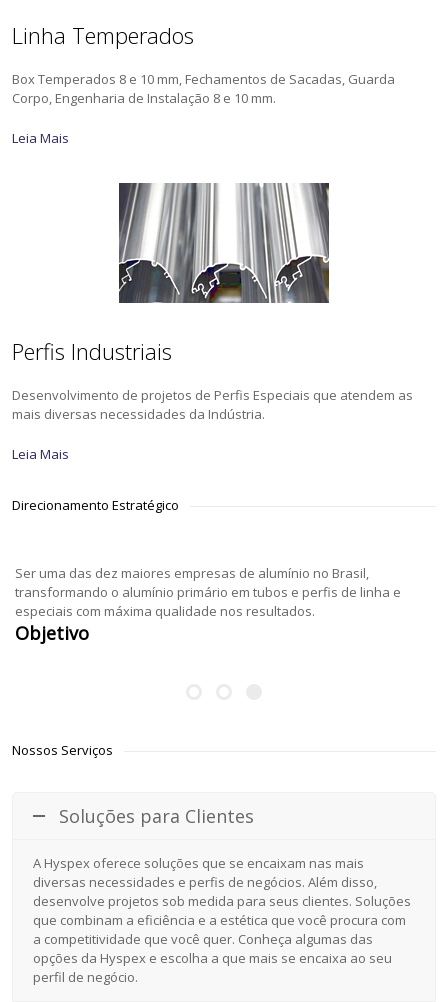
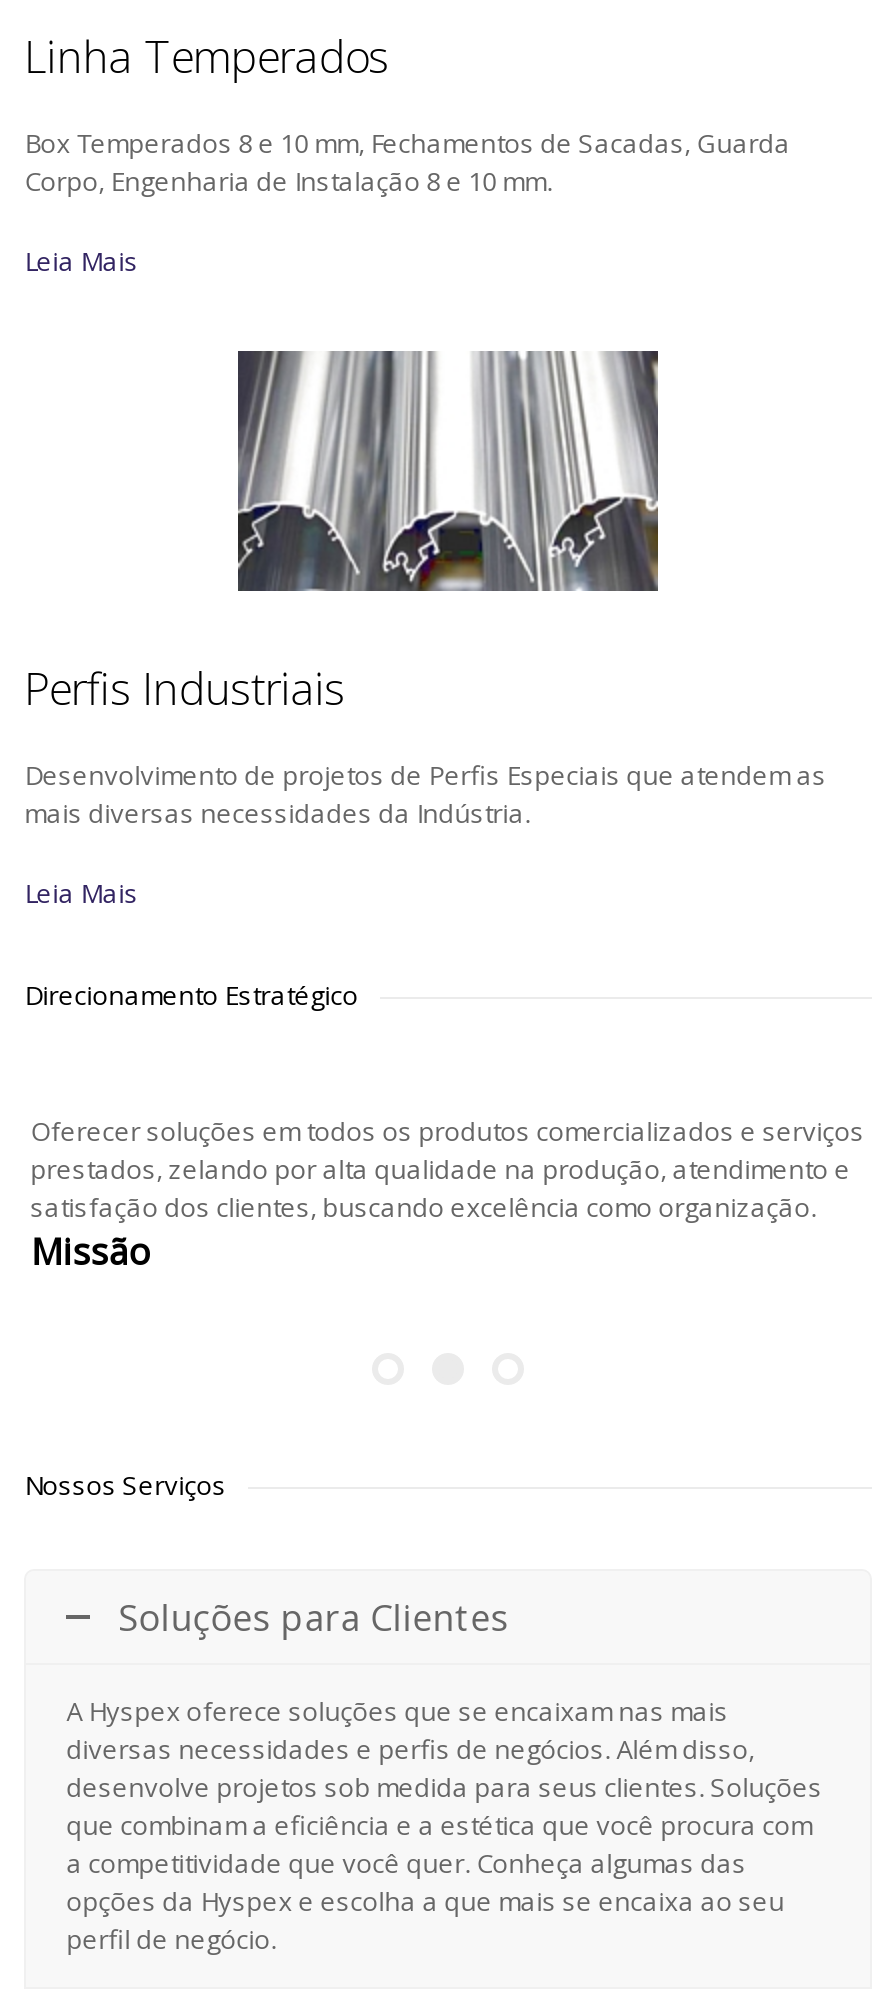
- Ser uma das dez maiores empresas de alumínio no Brasil,
- transformando o alumínio primário em tubos e perfis de linha e
- especiais com máxima qualidade nos resultados.
- Objetivo
+ Oferecer soluções em todos os produtos comercializados e serviços
+ prestados, zelando por alta qualidade na produção, atendimento e
+ satisfação dos clientes, buscando excelência como organização.
+ Missão
